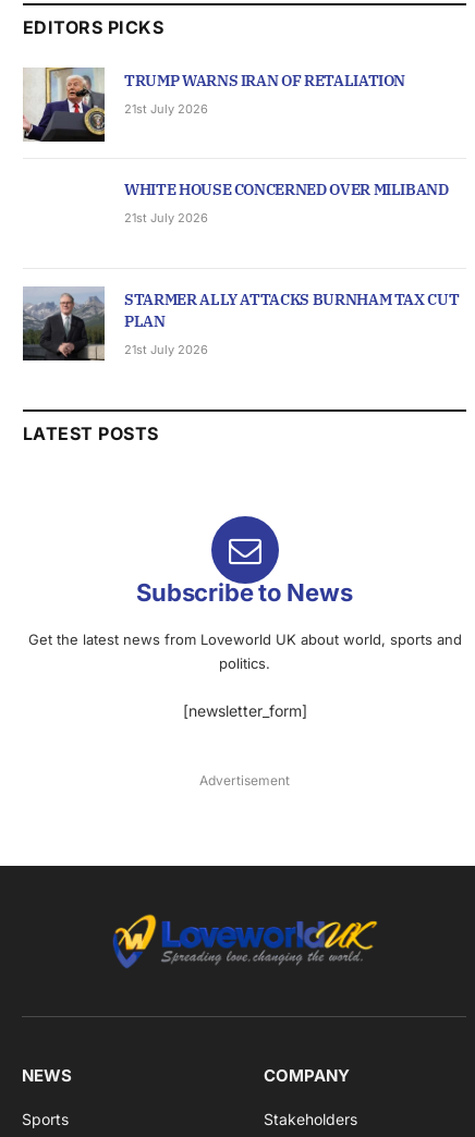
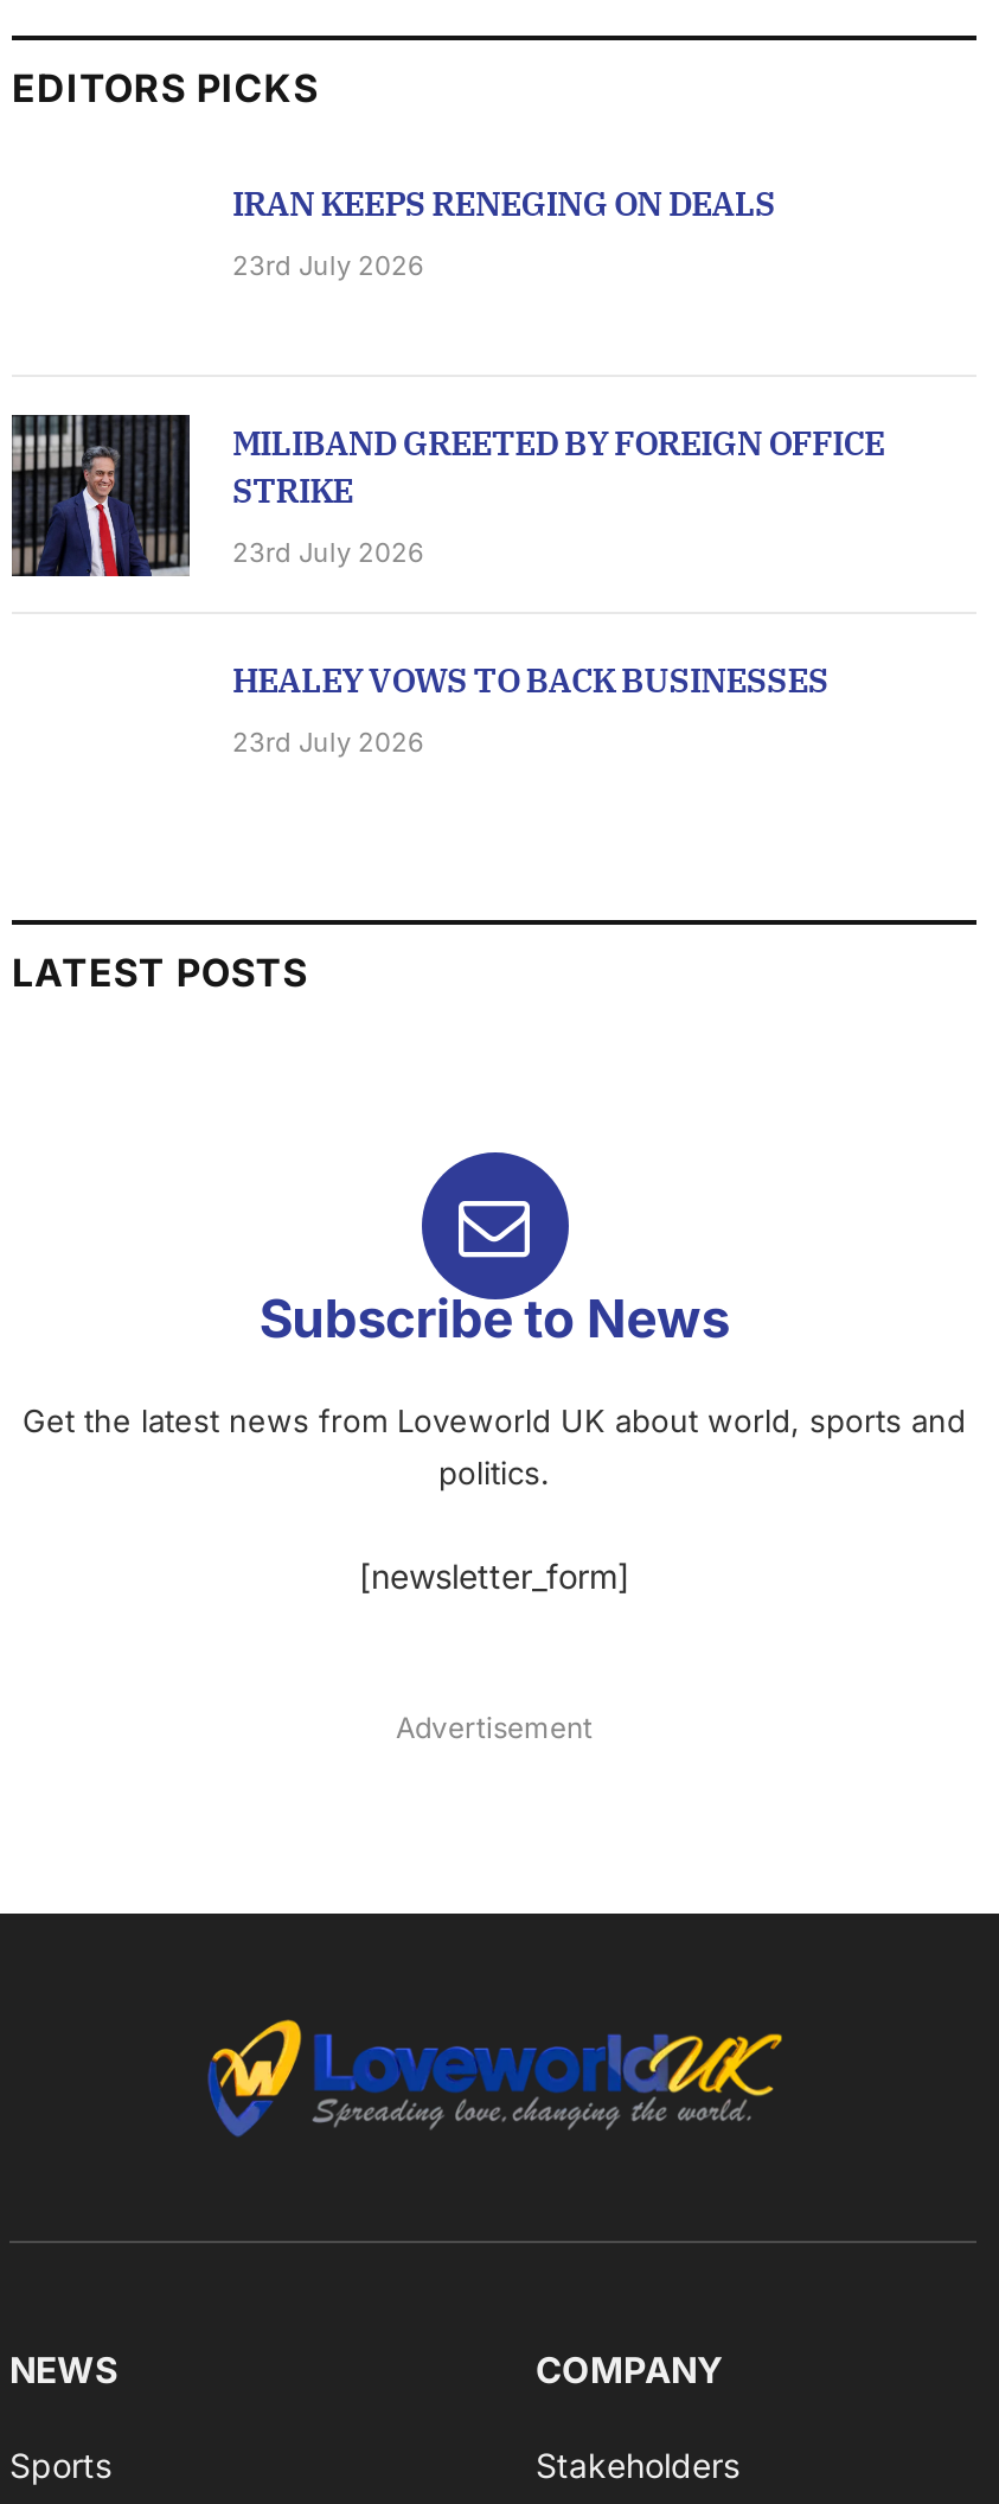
+ [image]

- [image]

- TRUMP WARNS IRAN OF RETALIATION
+ IRAN KEEPS RENEGING ON DEALS

- 21st July 2026
+ 23rd July 2026

- WHITE HOUSE CONCERNED OVER MILIBAND
+ MILIBAND GREETED BY FOREIGN OFFICE
+ STRIKE

- 21st July 2026
+ 23rd July 2026

- [image]

- STARMER ALLY ATTACKS BURNHAM TAX CUT
- PLAN
+ HEALEY VOWS TO BACK BUSINESSES

- 21st July 2026
+ 23rd July 2026
